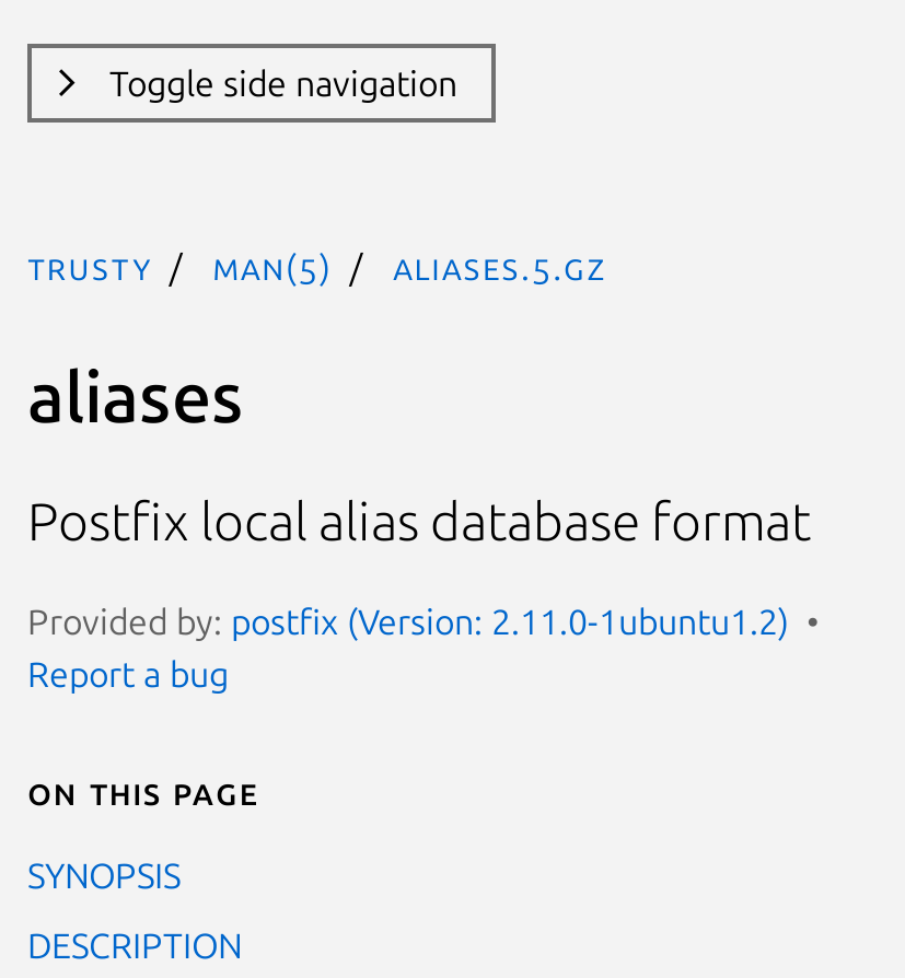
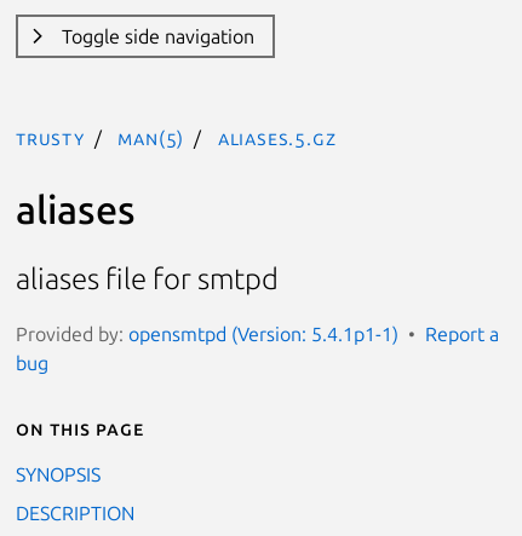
- Postfix local alias database format
+ aliases file for smtpd

- Provided by: postfix (Version: 2.11.0-1ubuntu1.2)
- Report a bug
+ Provided by: opensmtpd (Version: 5.4.1p1-1)
+ Report a
+ bug
